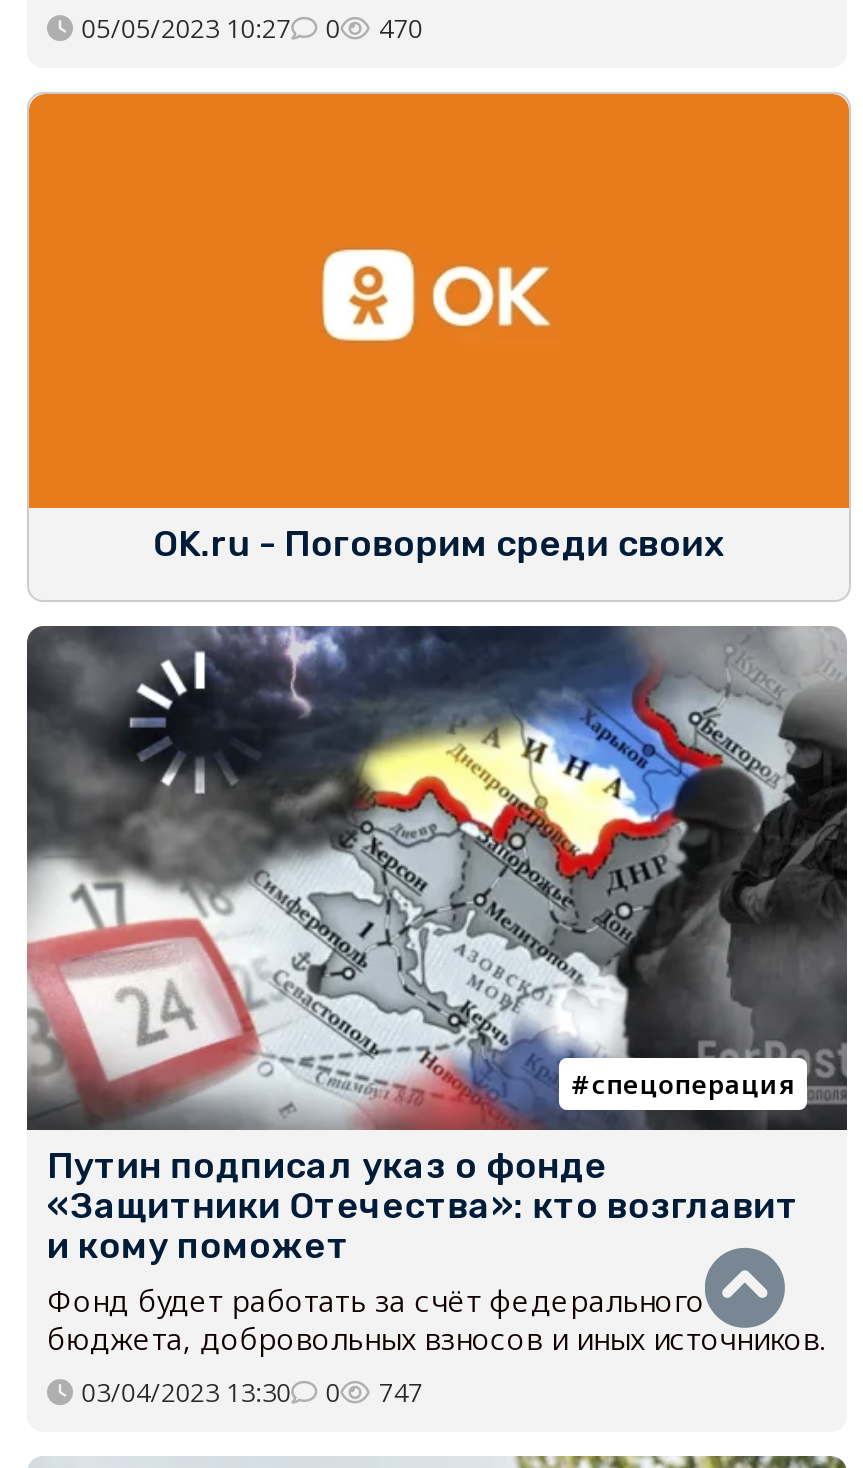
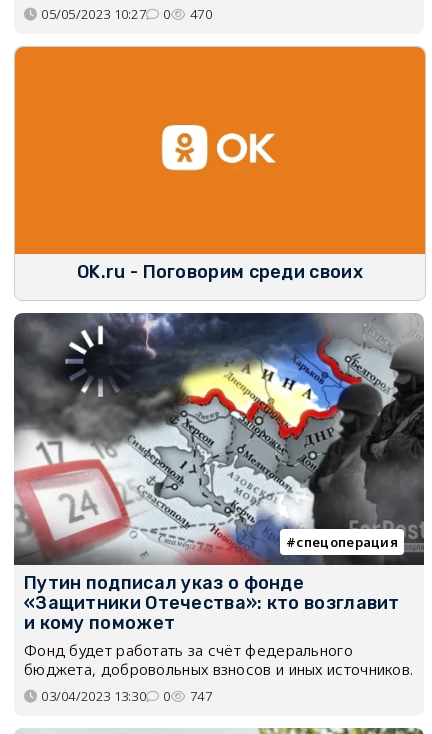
- [image]
